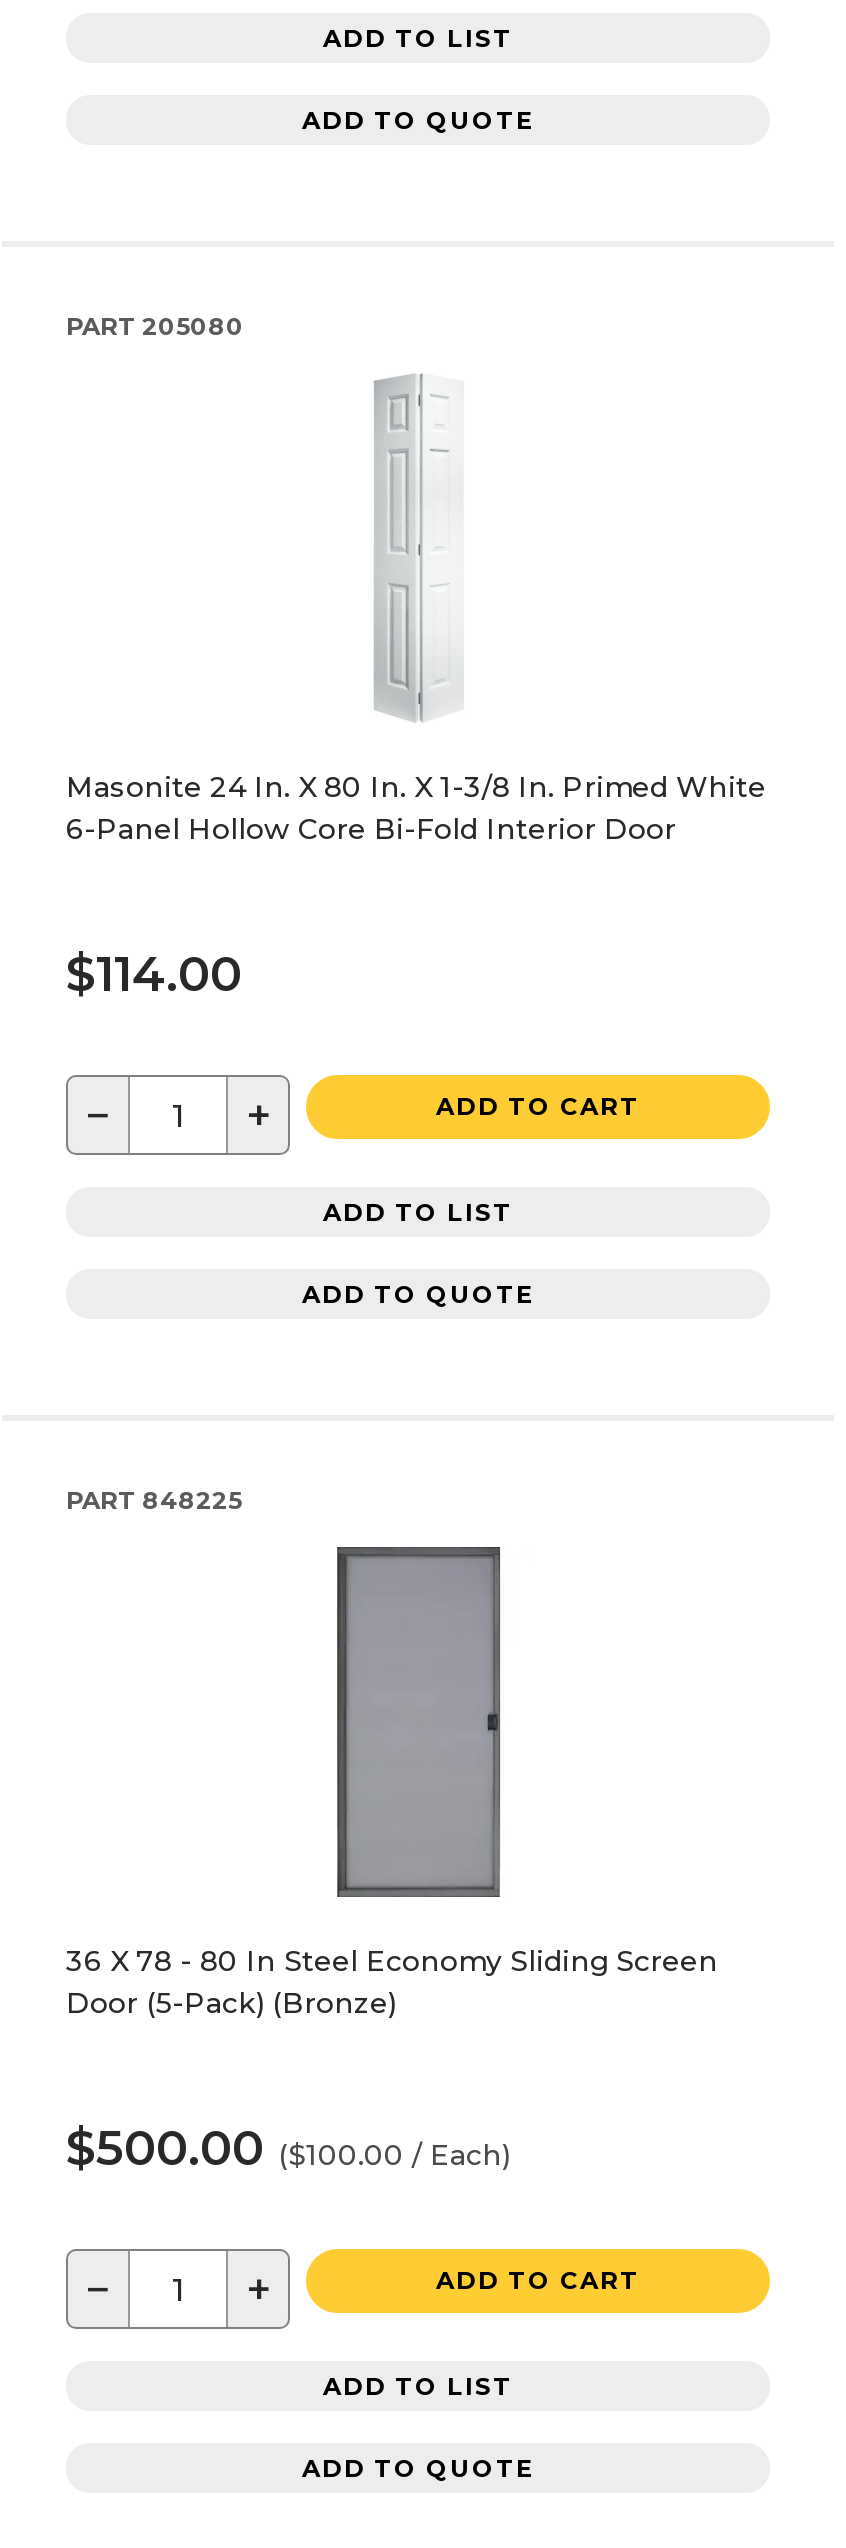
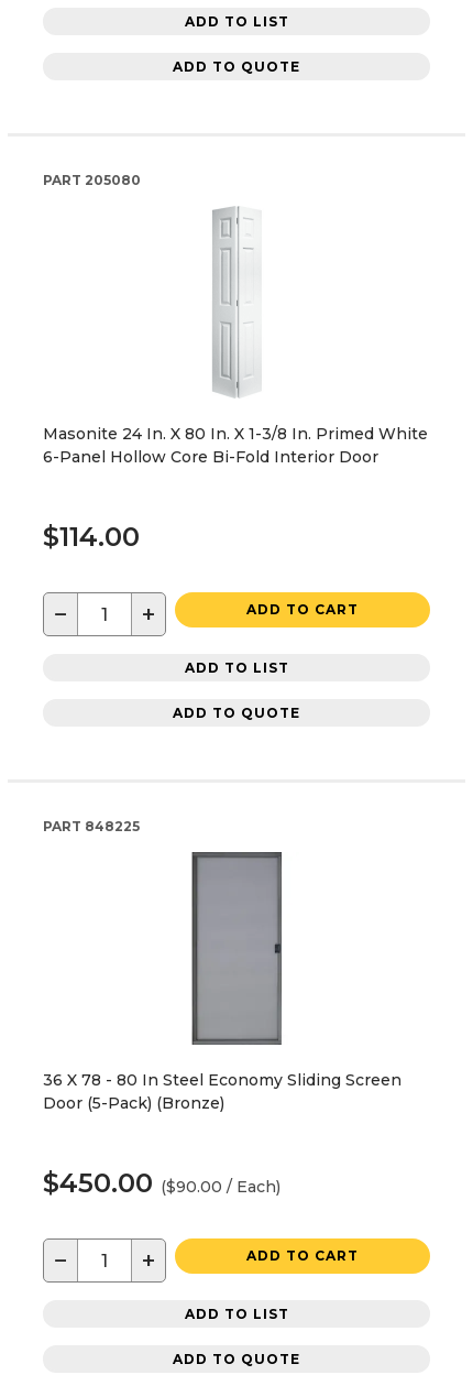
- $500.00 ($100.00 / Each)
+ $450.00 ($90.00 / Each)
